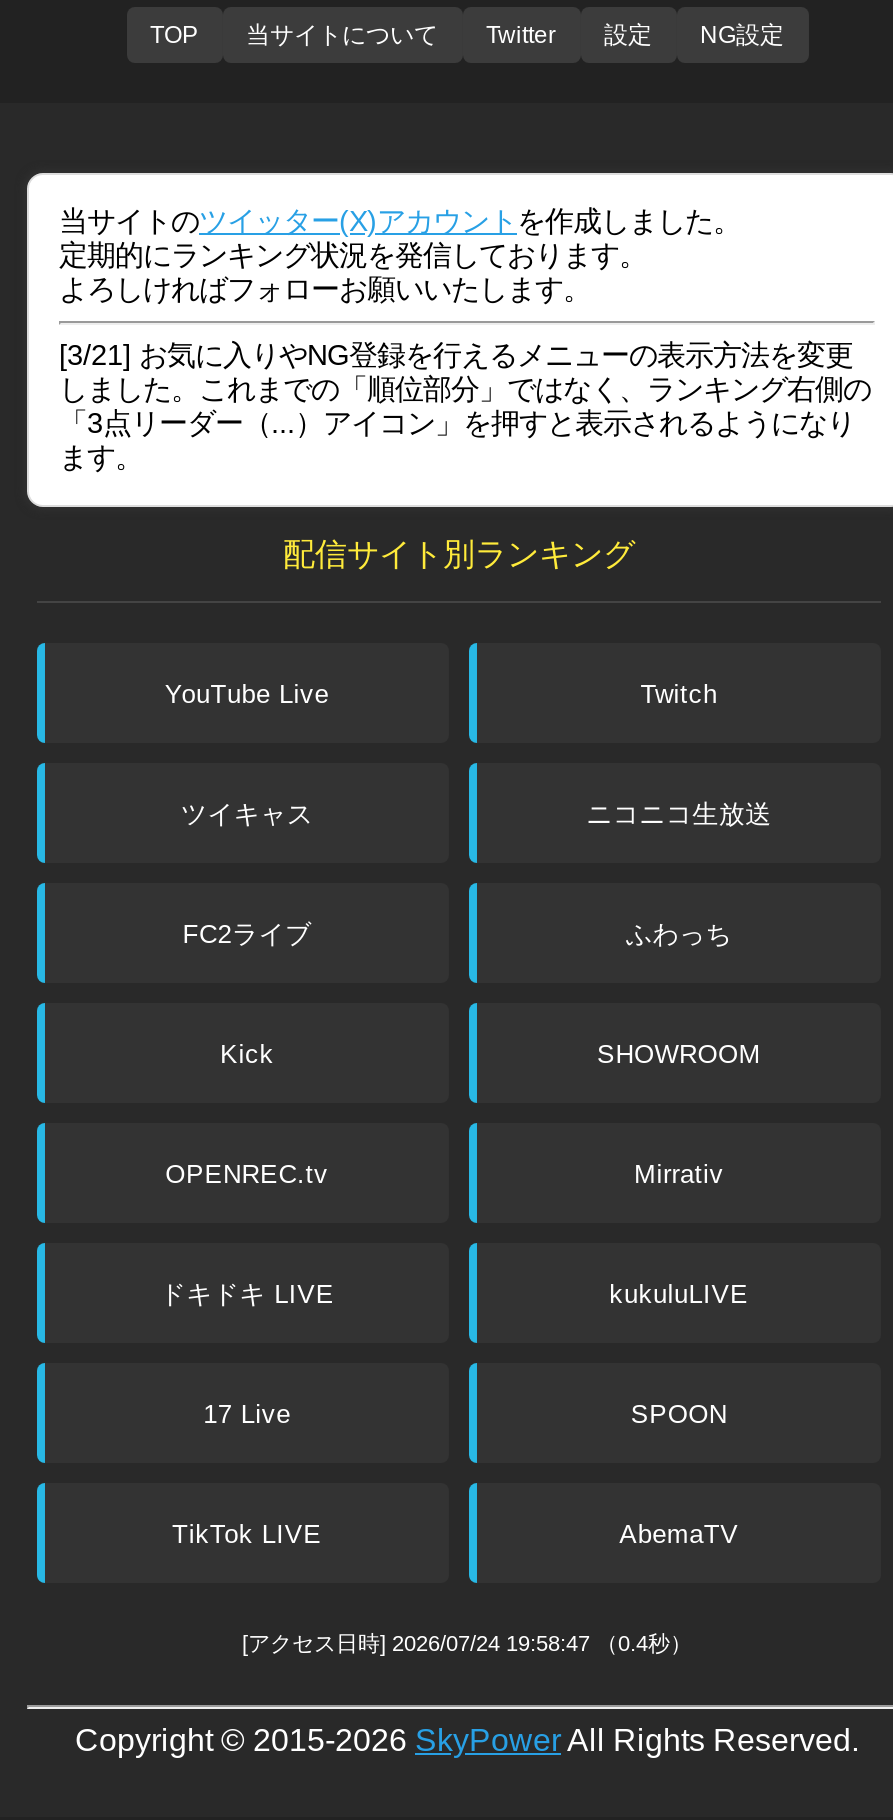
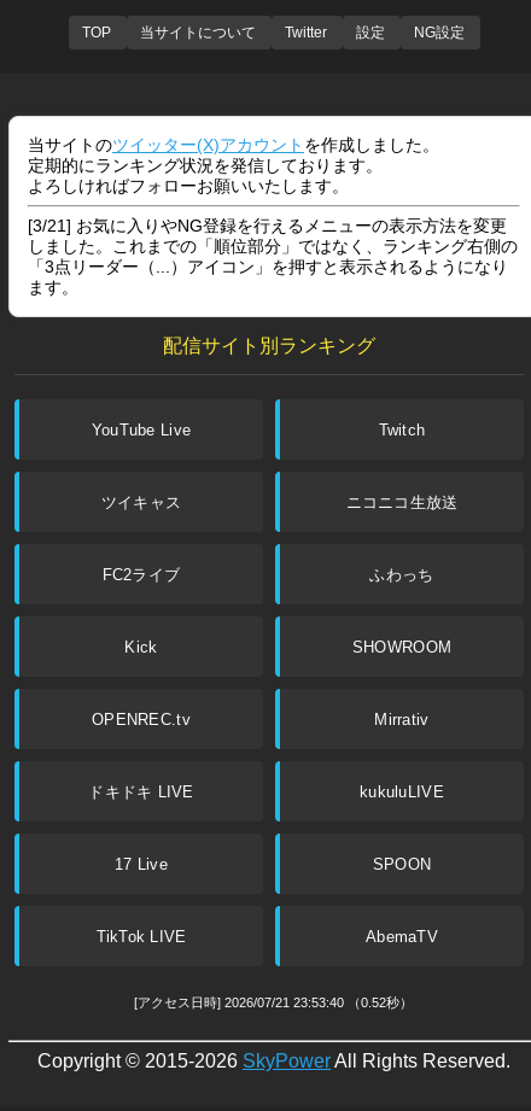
- [アクセス日時] 2026/07/24 19:58:47（0.4秒）
+ [アクセス日時] 2026/07/21 23:53:40（0.52秒）
